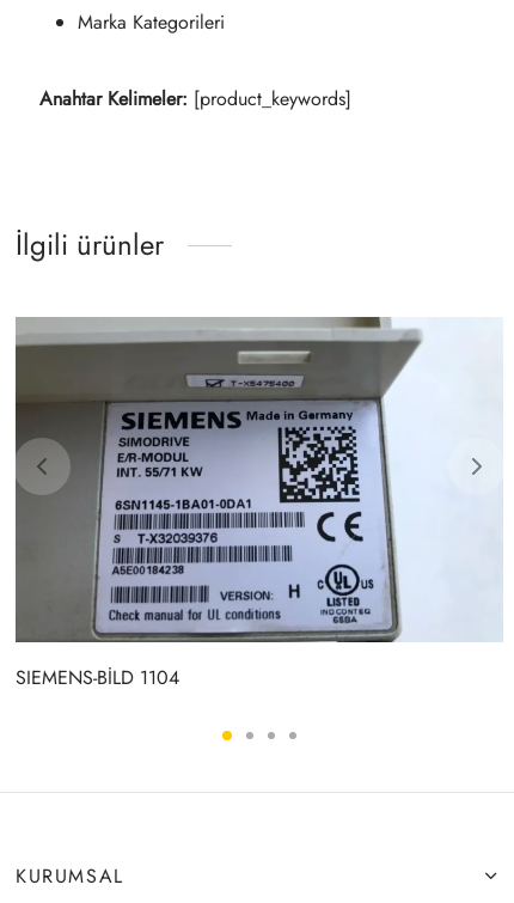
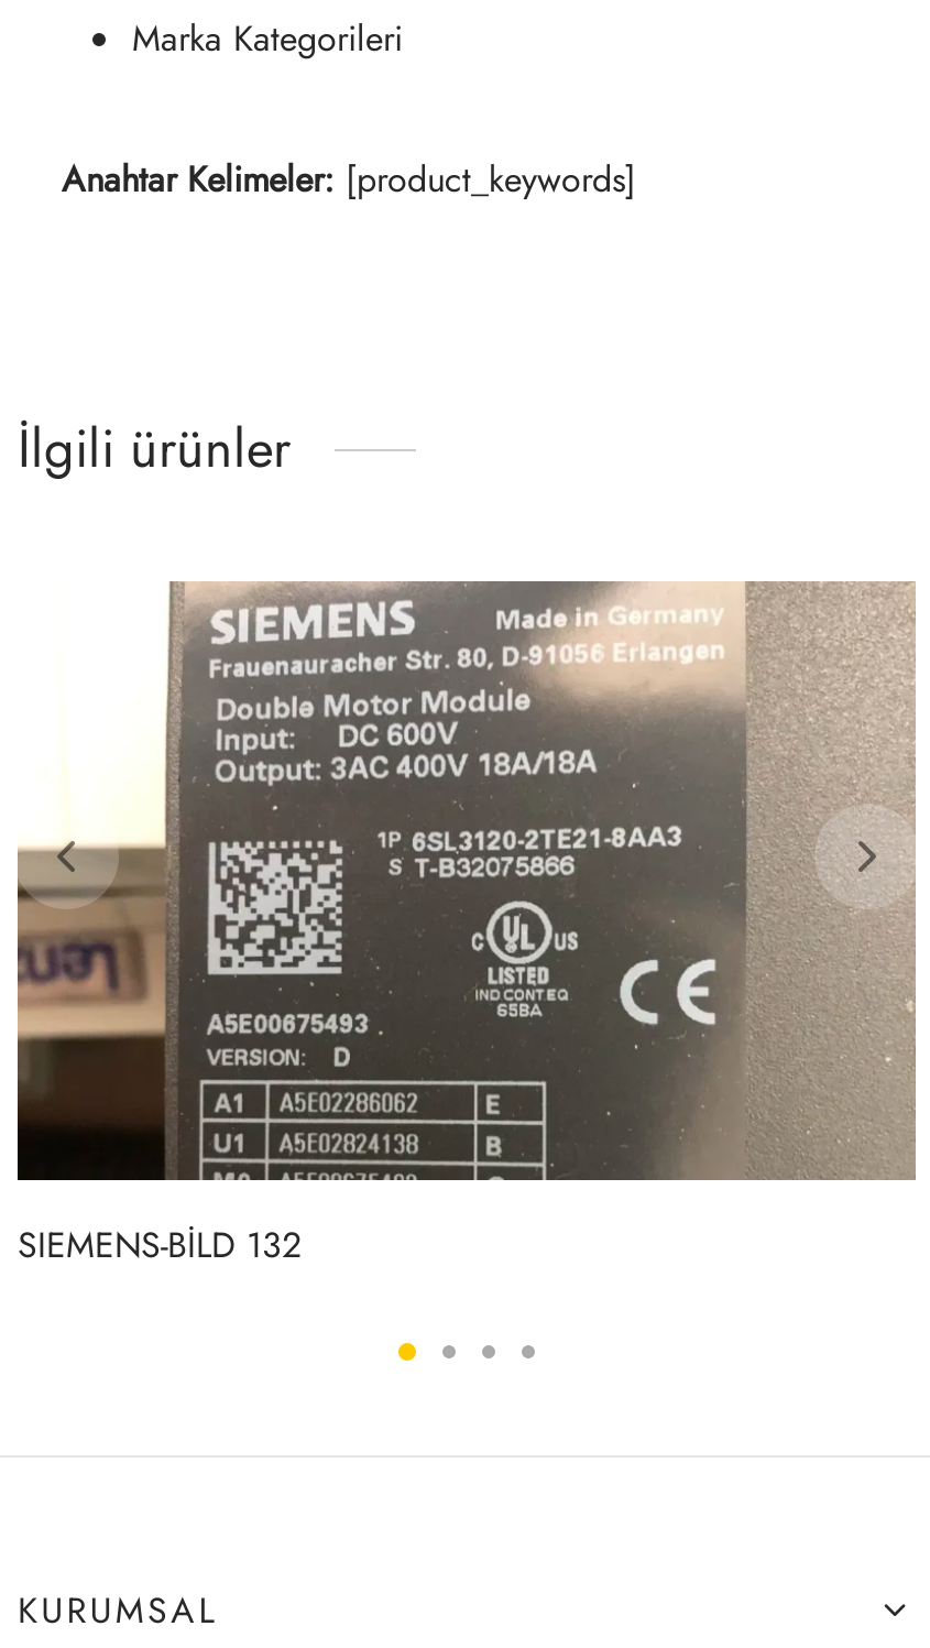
- [image]
- SIEMENS-BİLD 1104
+ [image]
+ SIEMENS-BİLD 132
